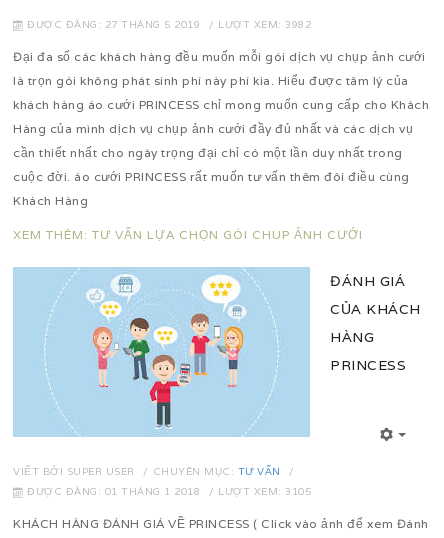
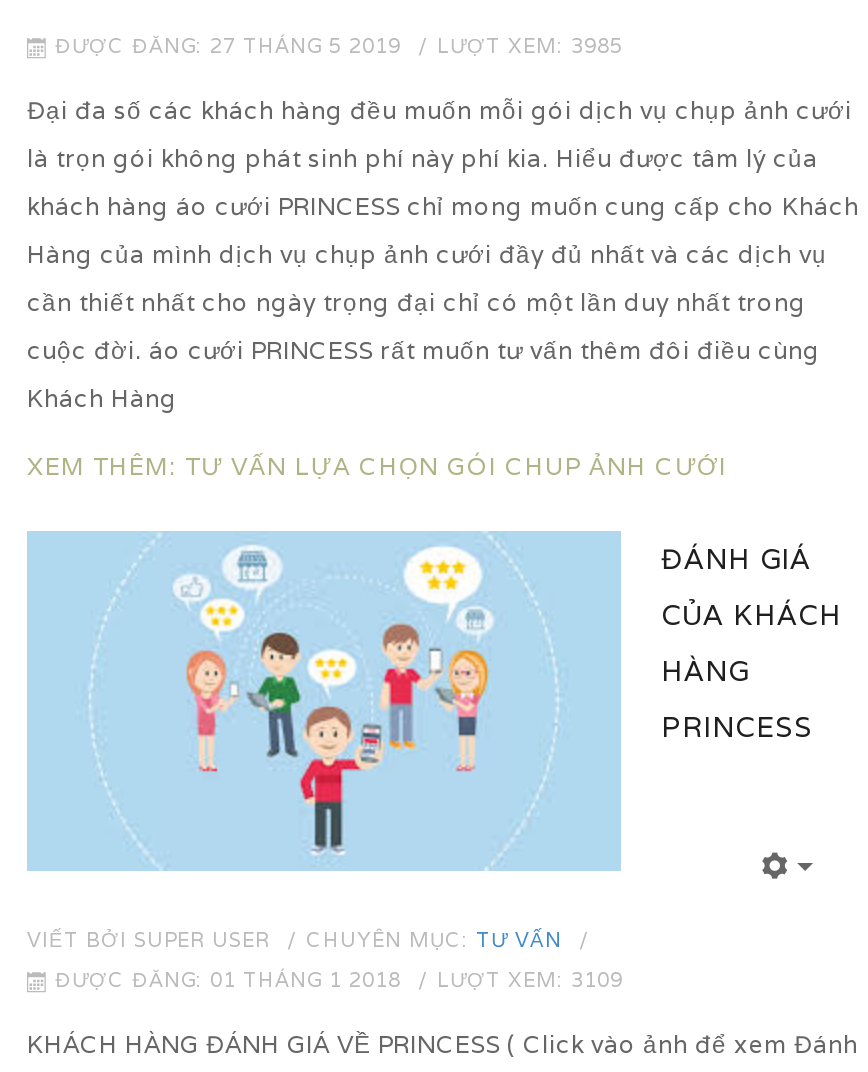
- ĐƯỢC ĐĂNG: 27 THÁNG 5 2019 LƯỢT XEM: 3982
+ ĐƯỢC ĐĂNG: 27 THÁNG 5 2019 LƯỢT XEM: 3985

- ĐƯỢC ĐĂNG: 01 THÁNG 1 2018 LƯỢT XEM: 3105
+ ĐƯỢC ĐĂNG: 01 THÁNG 1 2018 LƯỢT XEM: 3109
